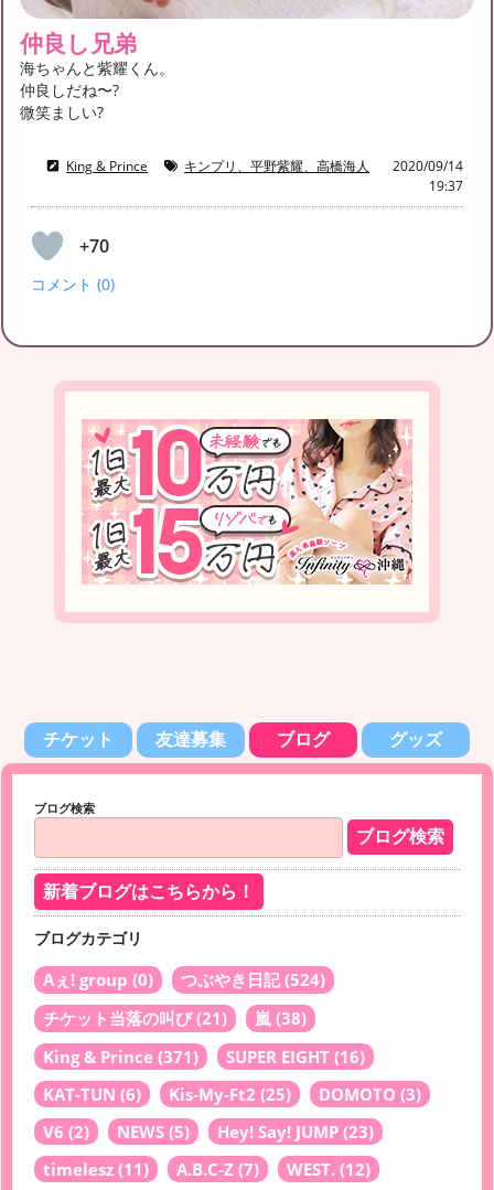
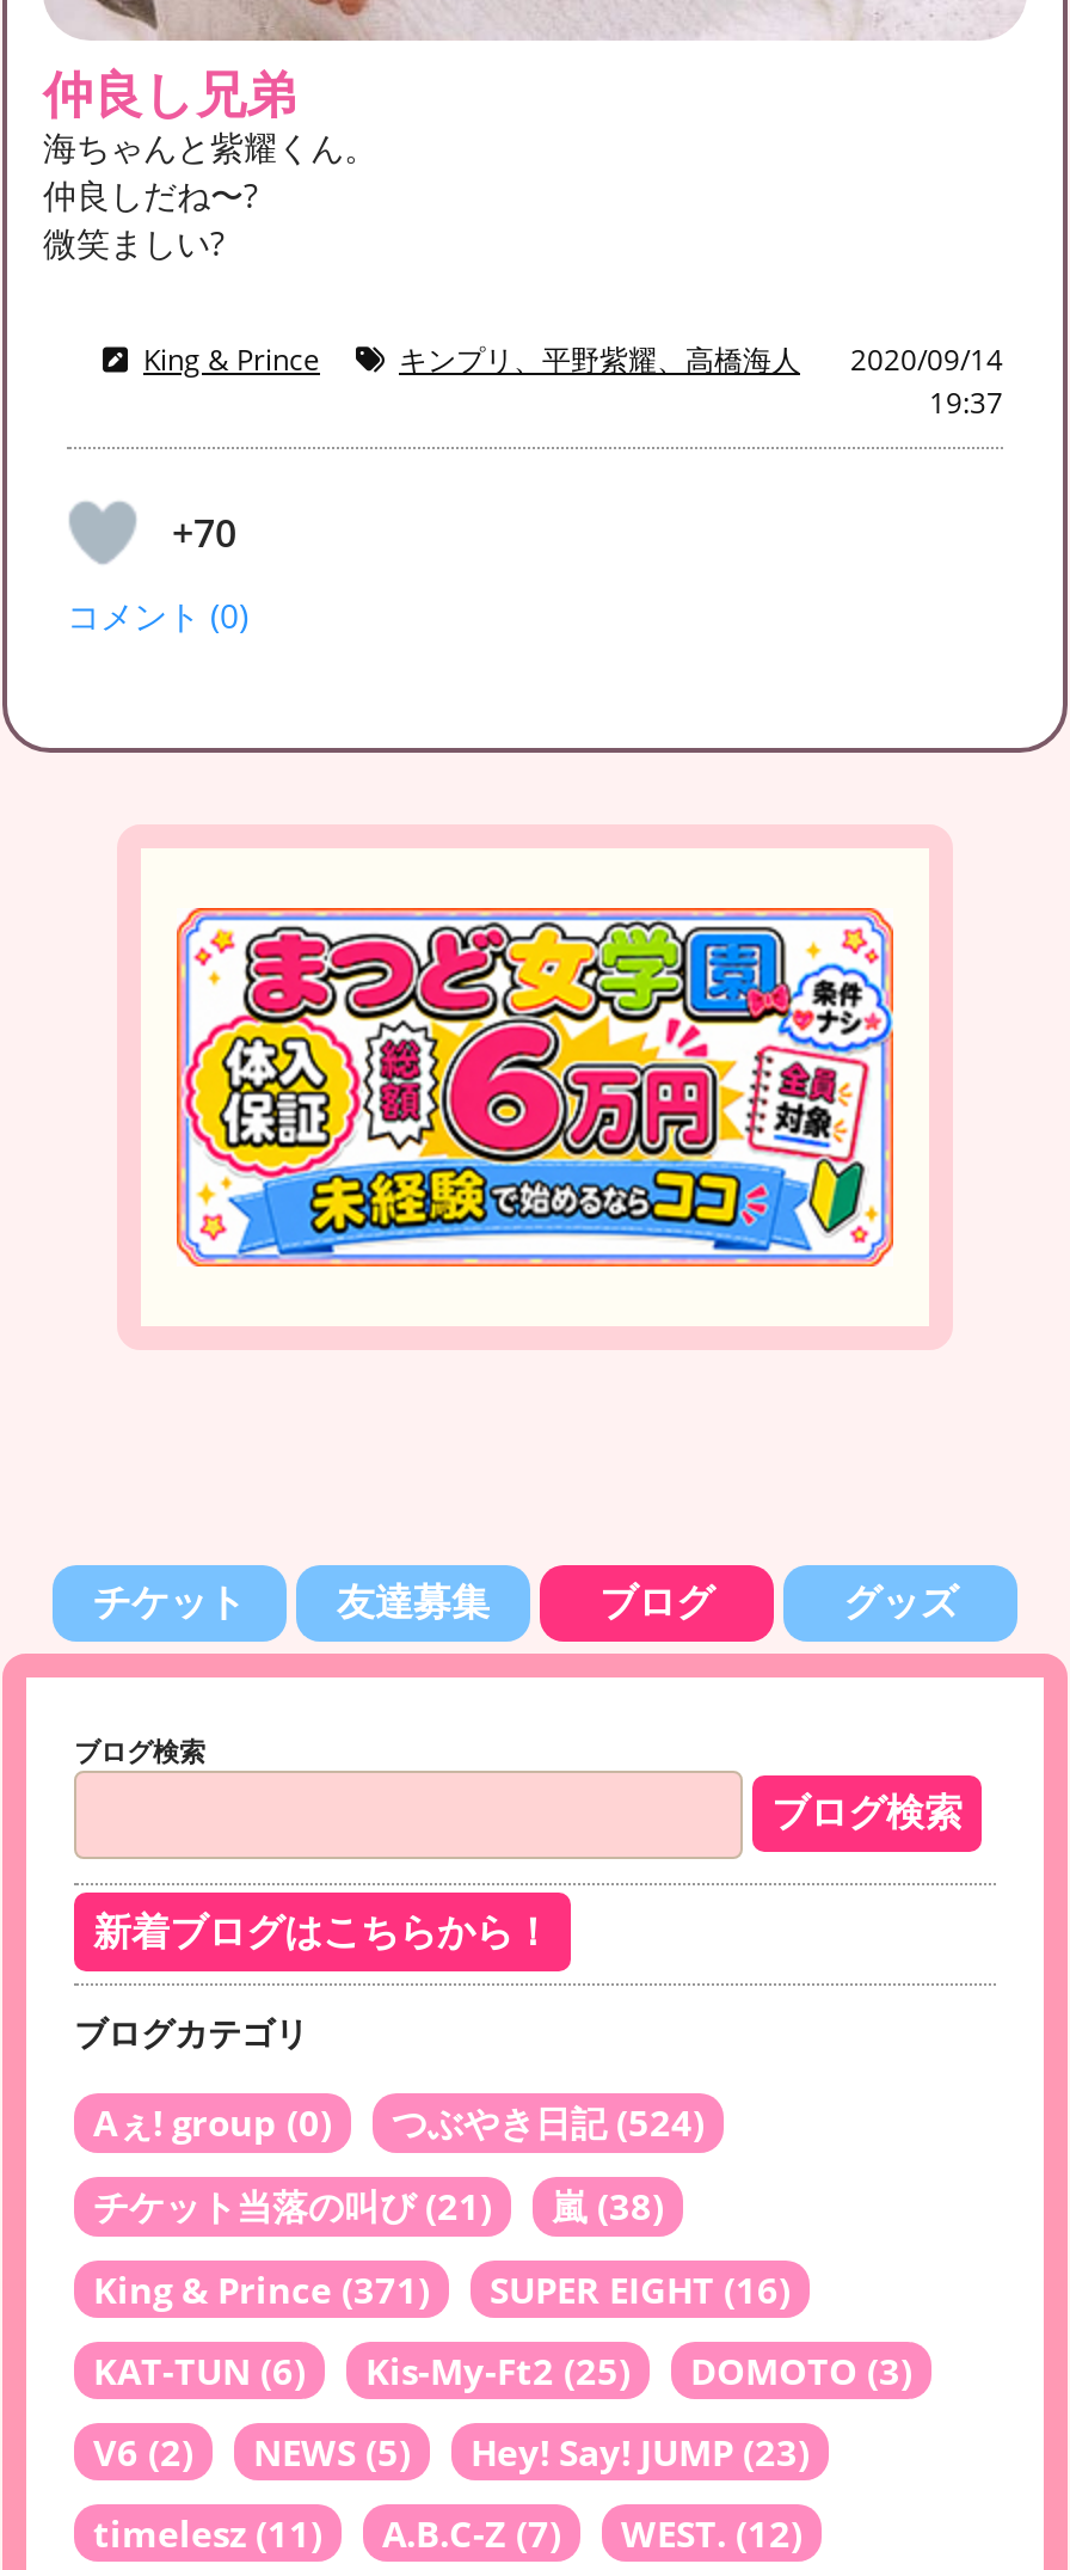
- [image]
+ [image]
